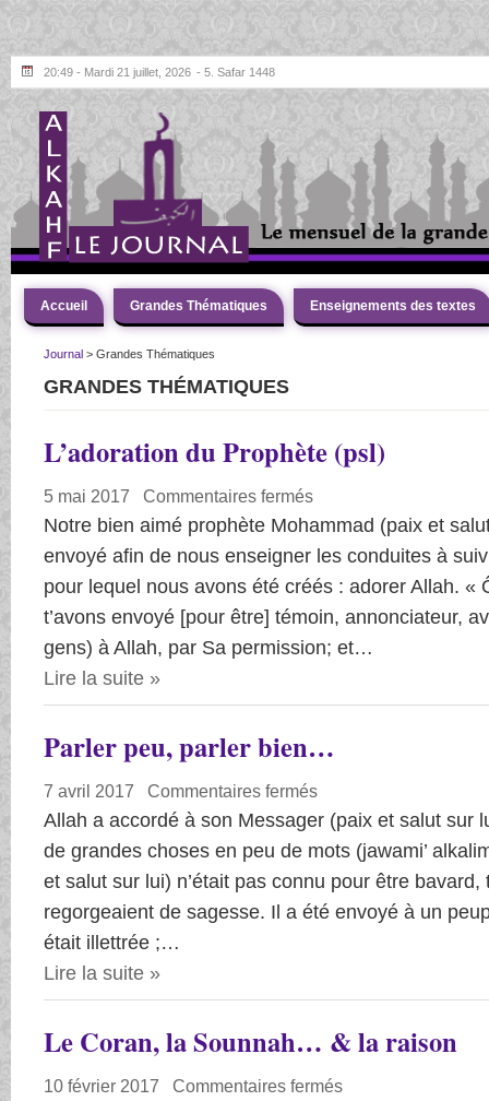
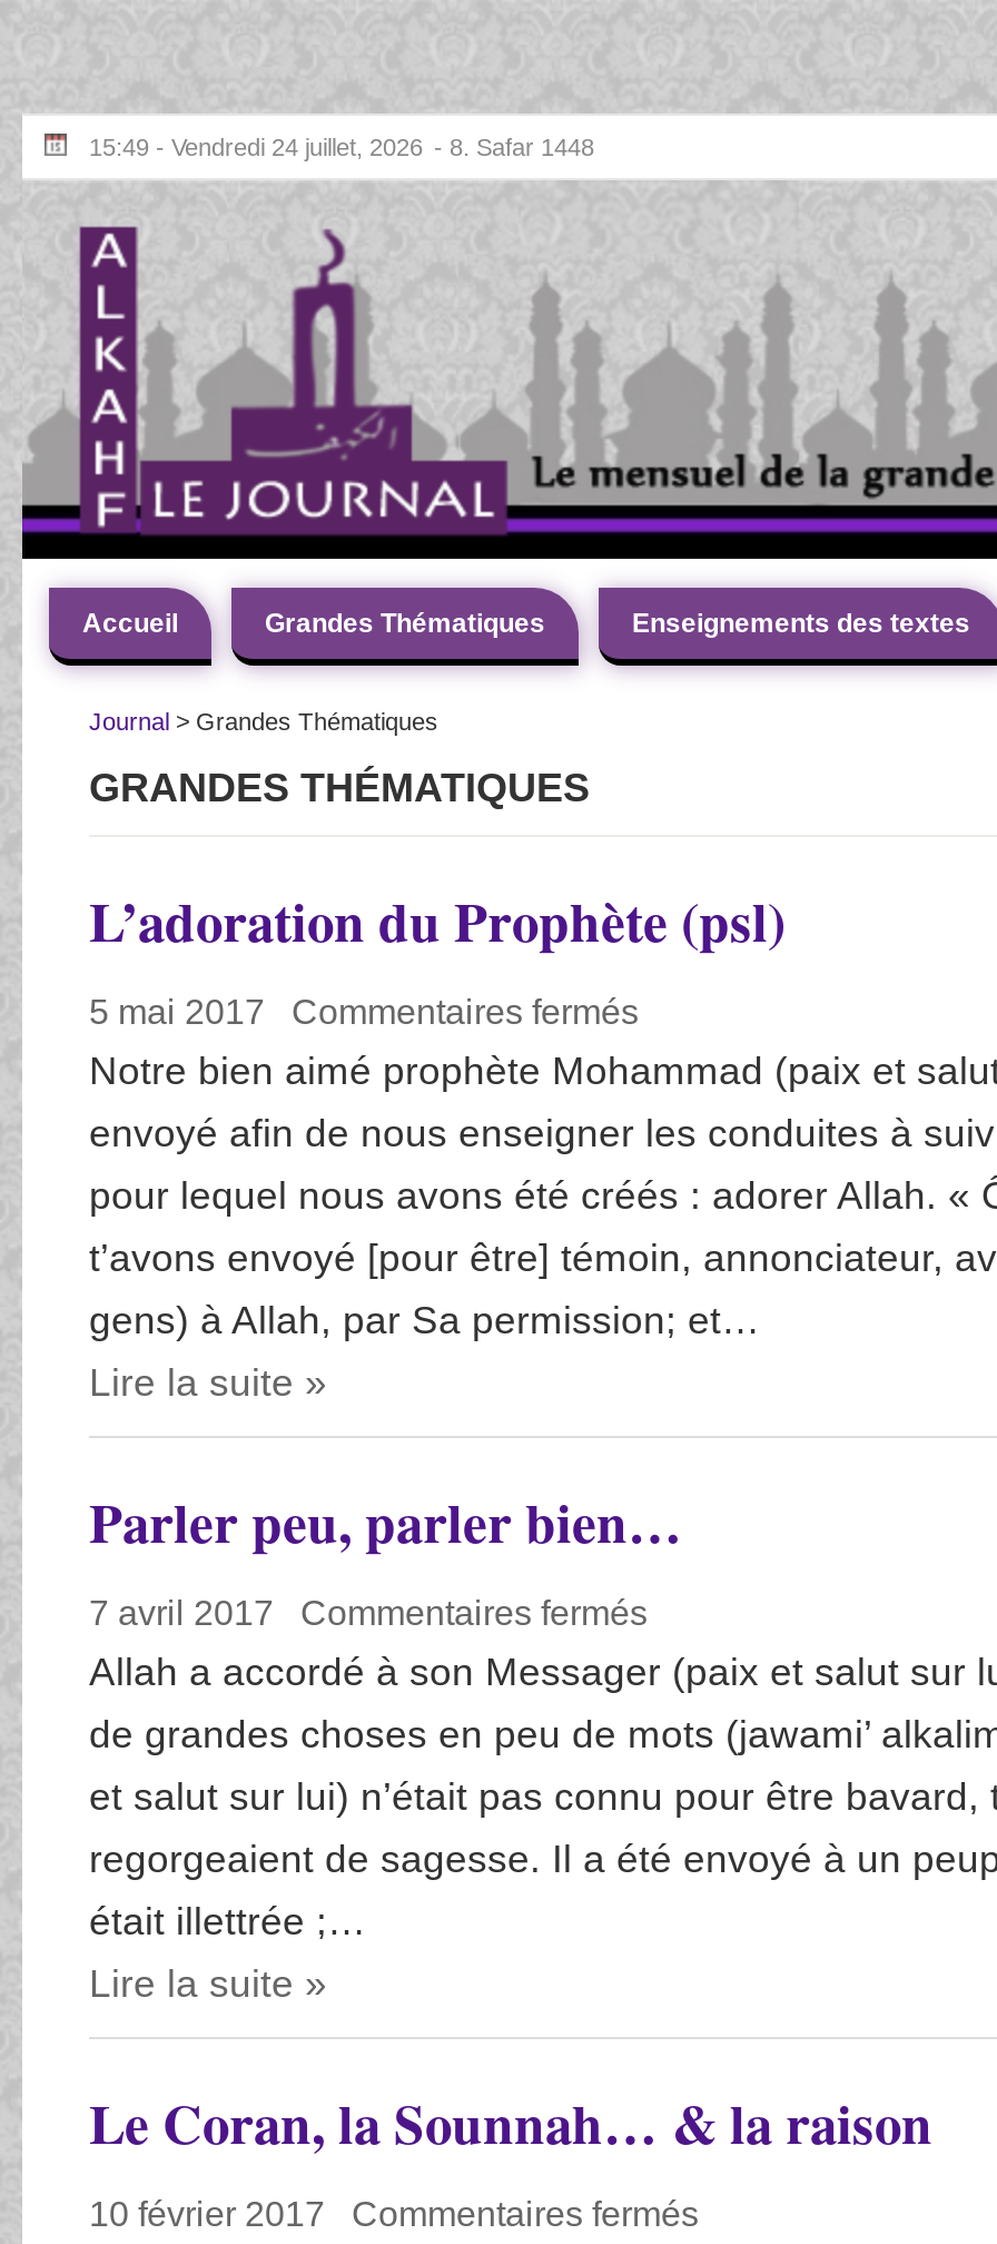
- 20:49 - Mardi 21 juillet, 2026 - 5. Safar 1448
+ 15:49 - Vendredi 24 juillet, 2026 - 8. Safar 1448
